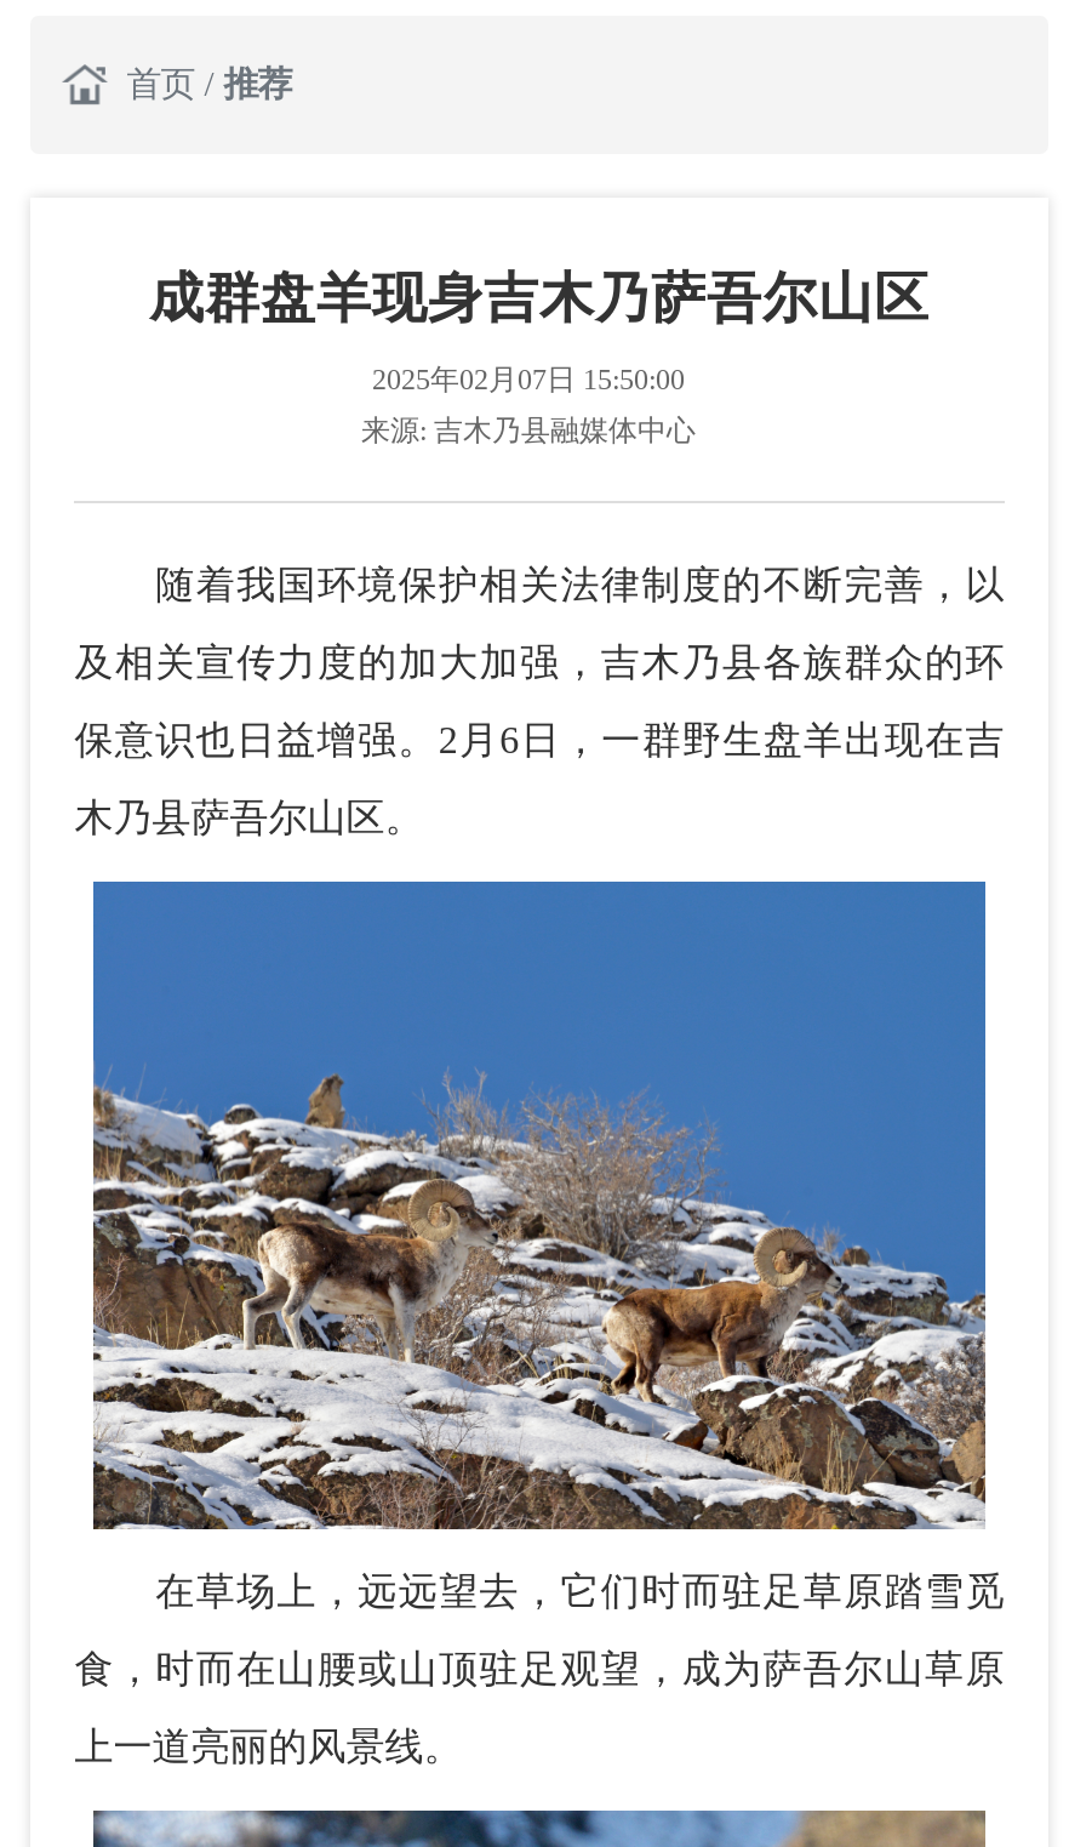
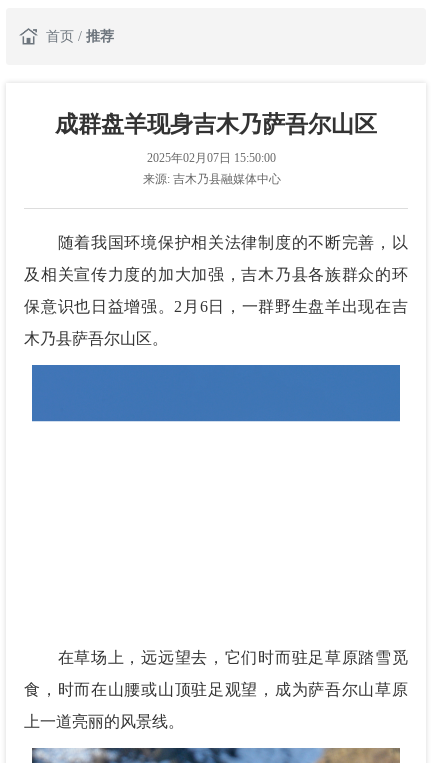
- [image]
